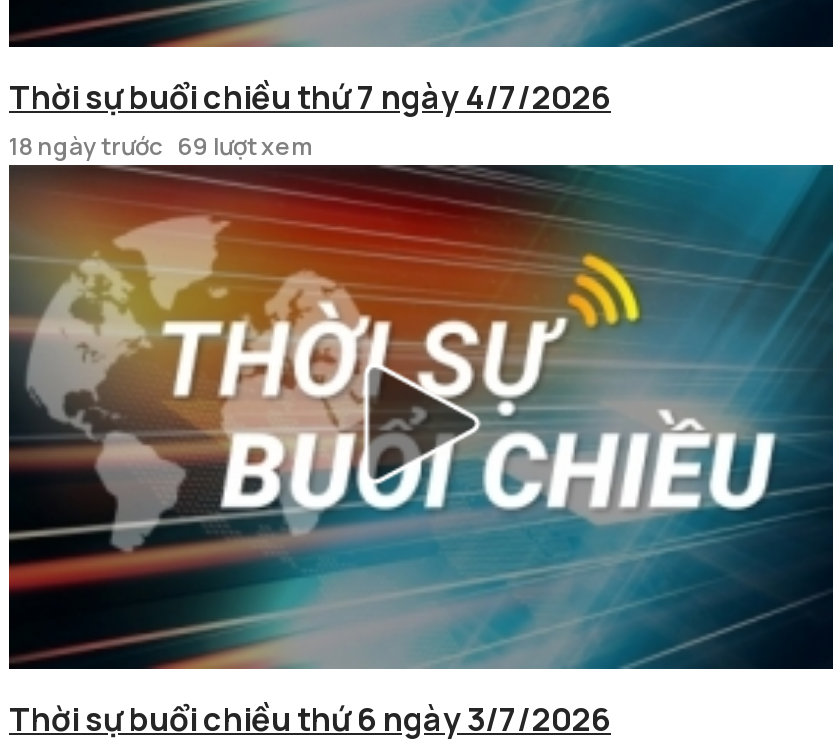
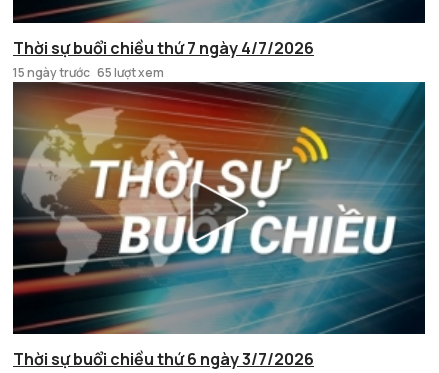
- 18 ngày trước 69 lượt xem
+ 15 ngày trước 65 lượt xem
